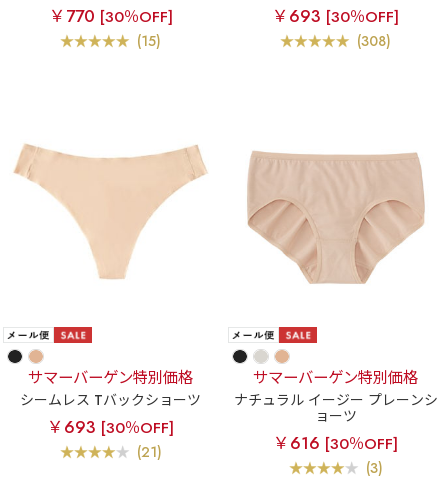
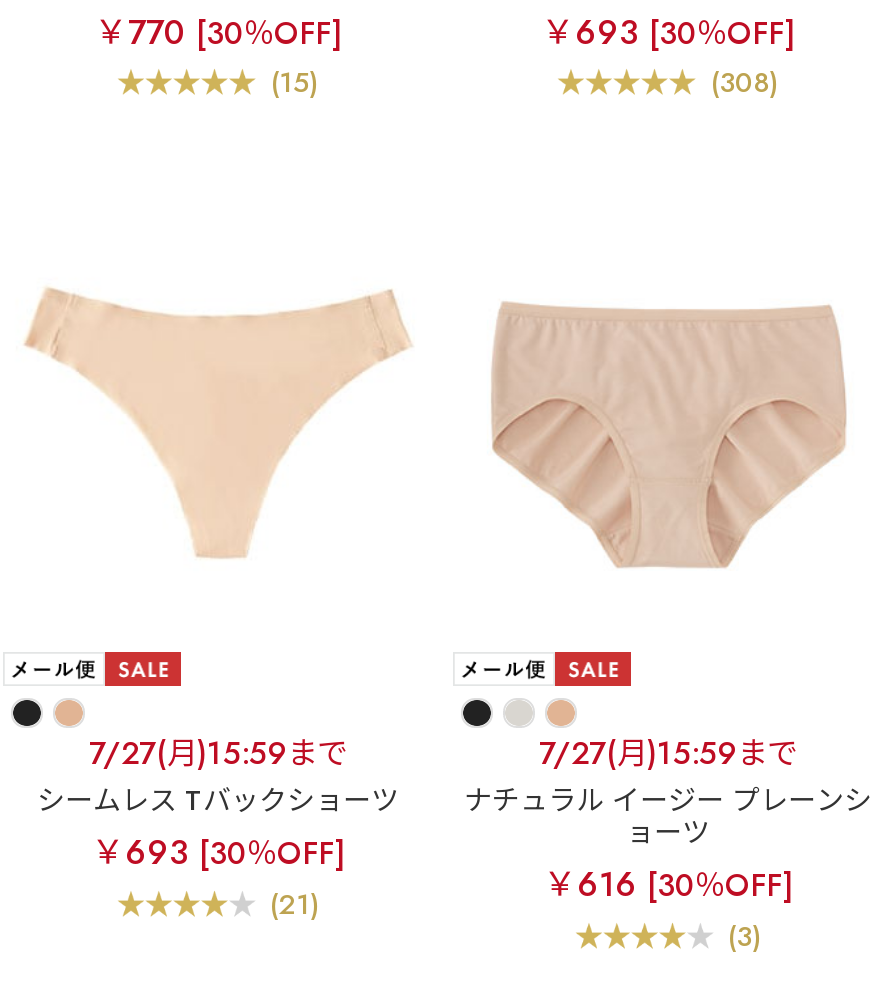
- サマーバーゲン特別価格
+ 7/27(月)15:59まで

- サマーバーゲン特別価格
+ 7/27(月)15:59まで
